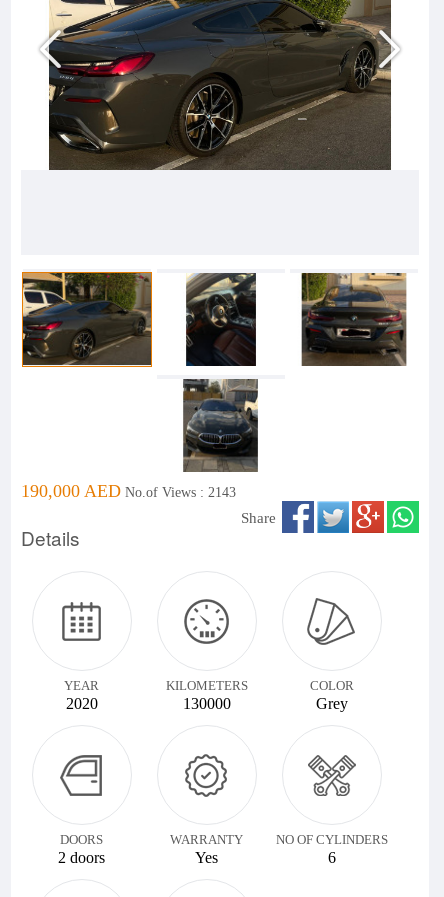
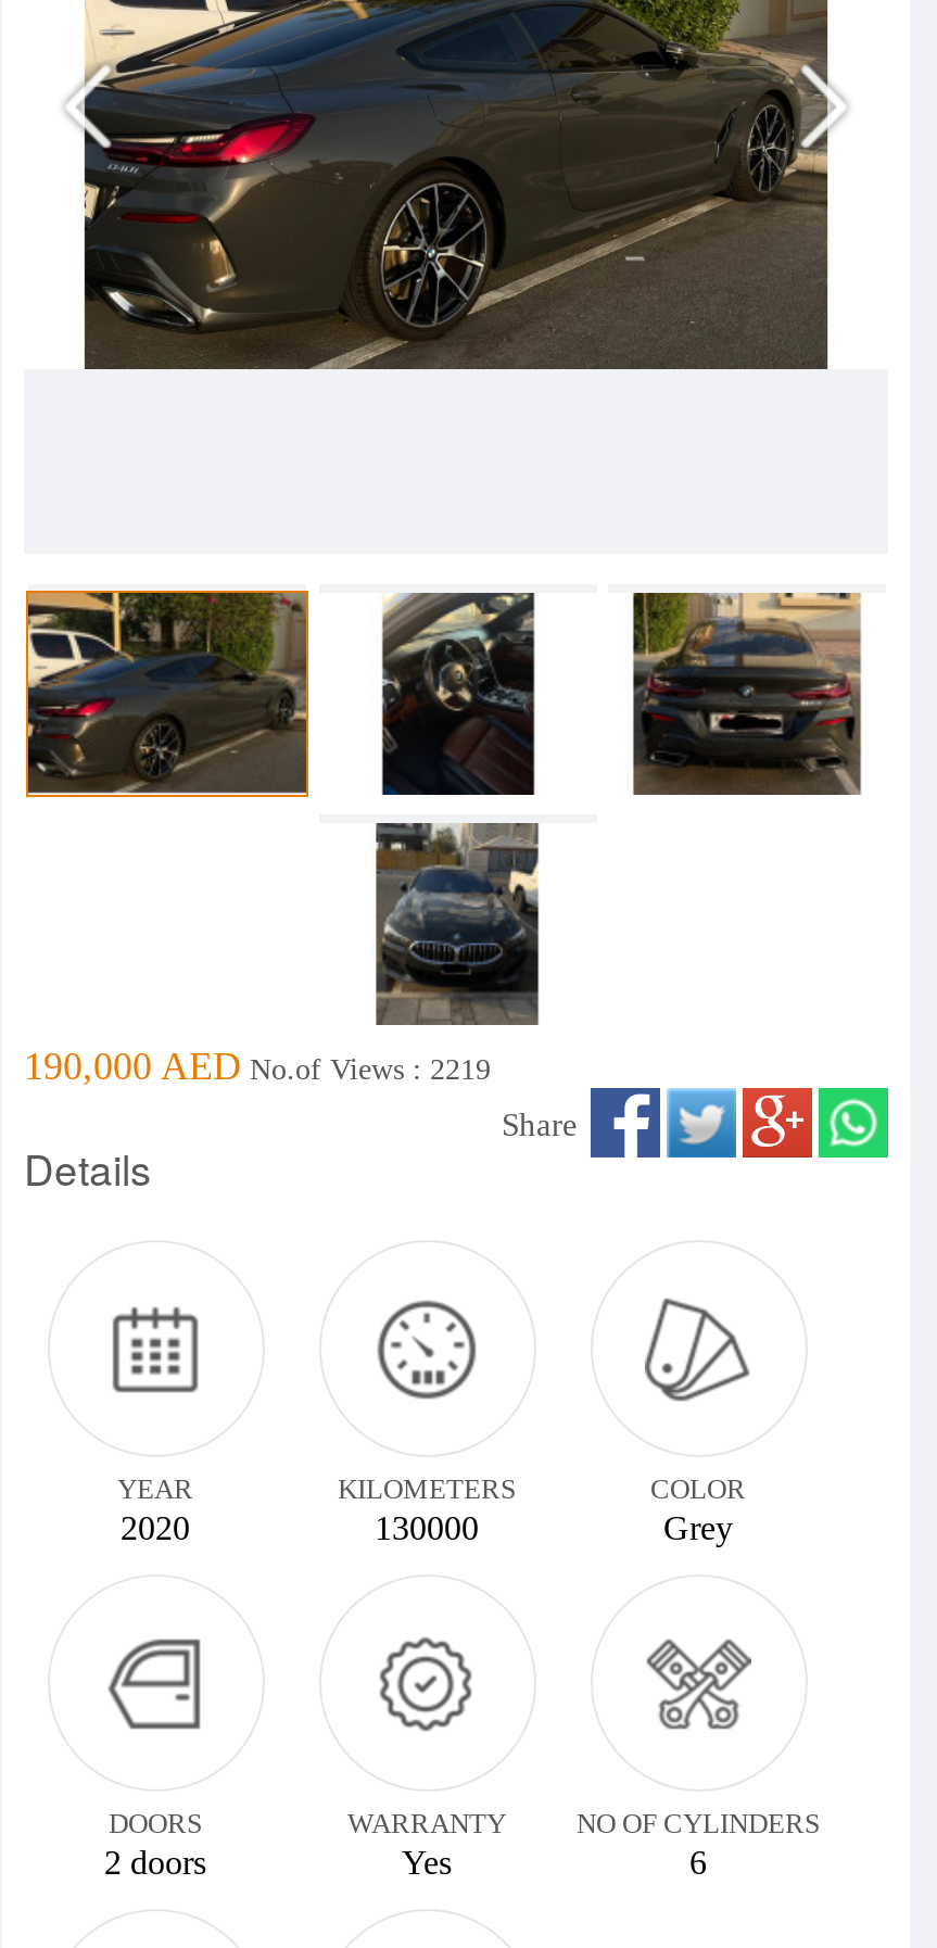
- 190,000 AED No.of Views : 2143
+ 190,000 AED No.of Views : 2219
